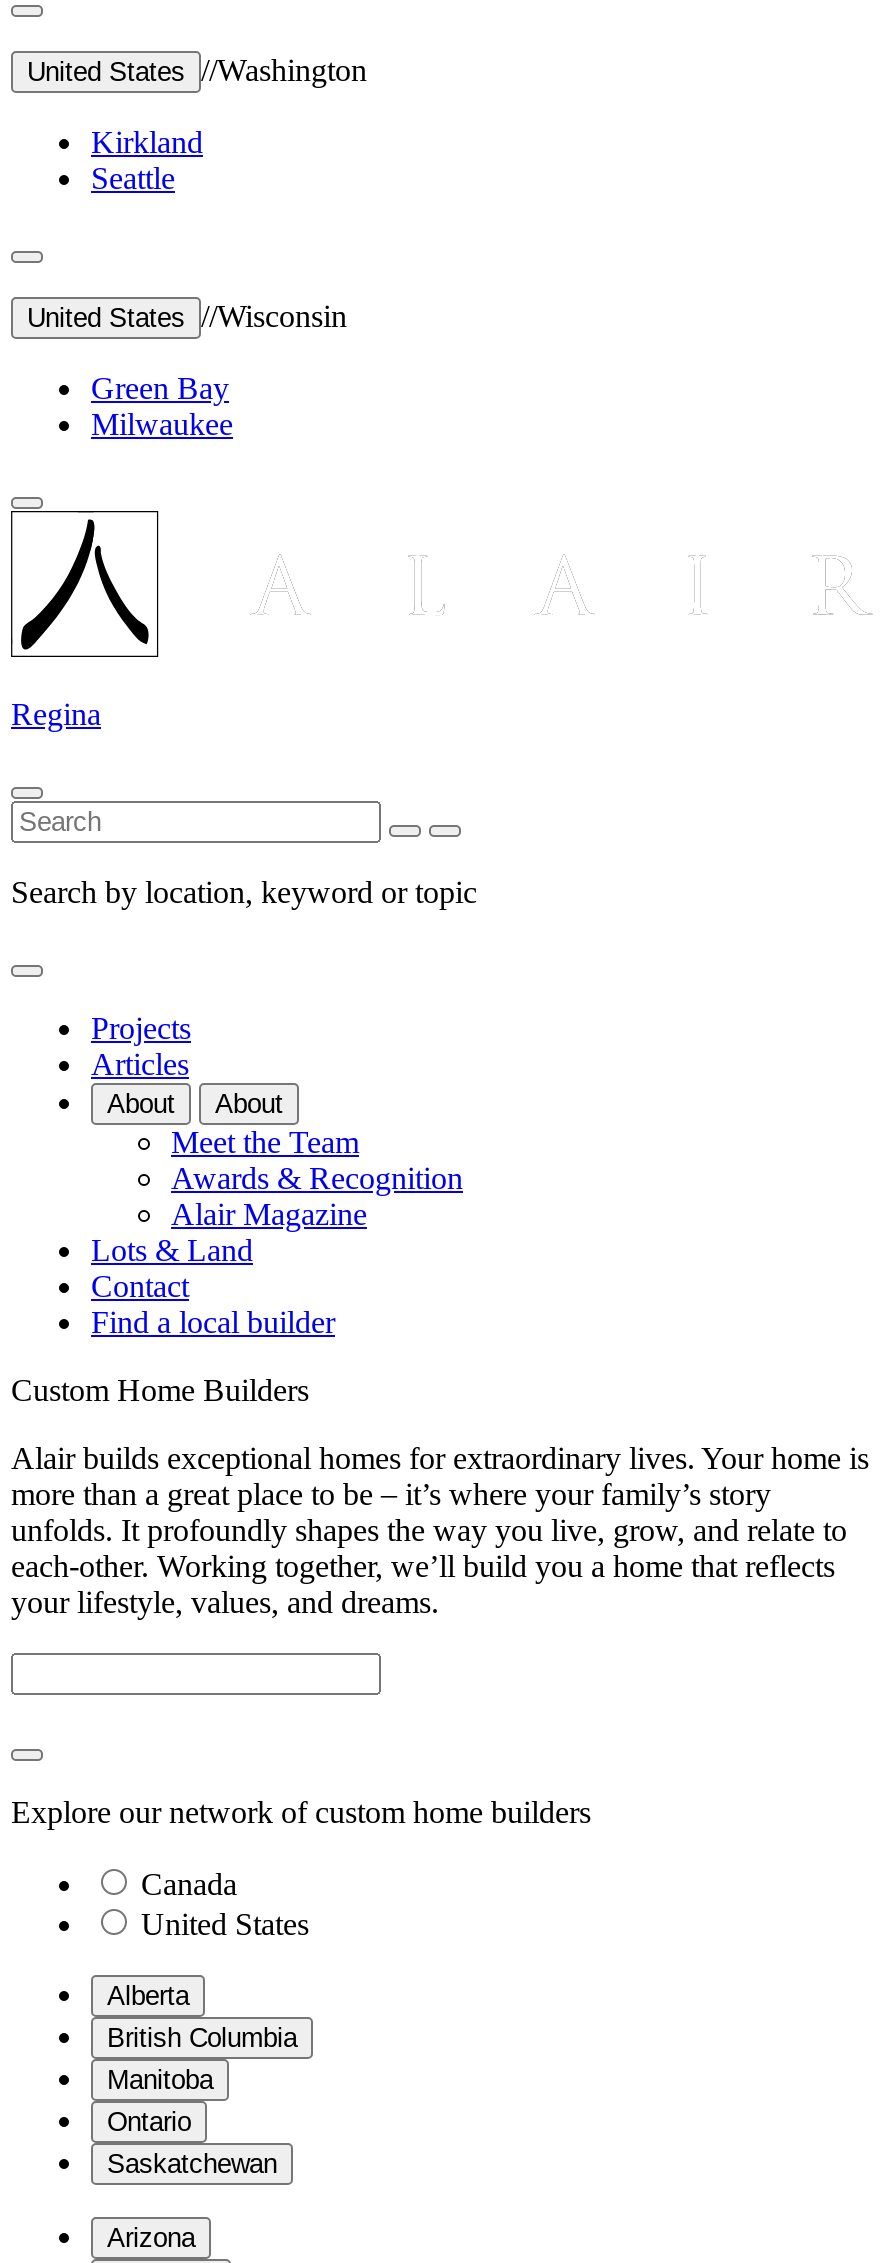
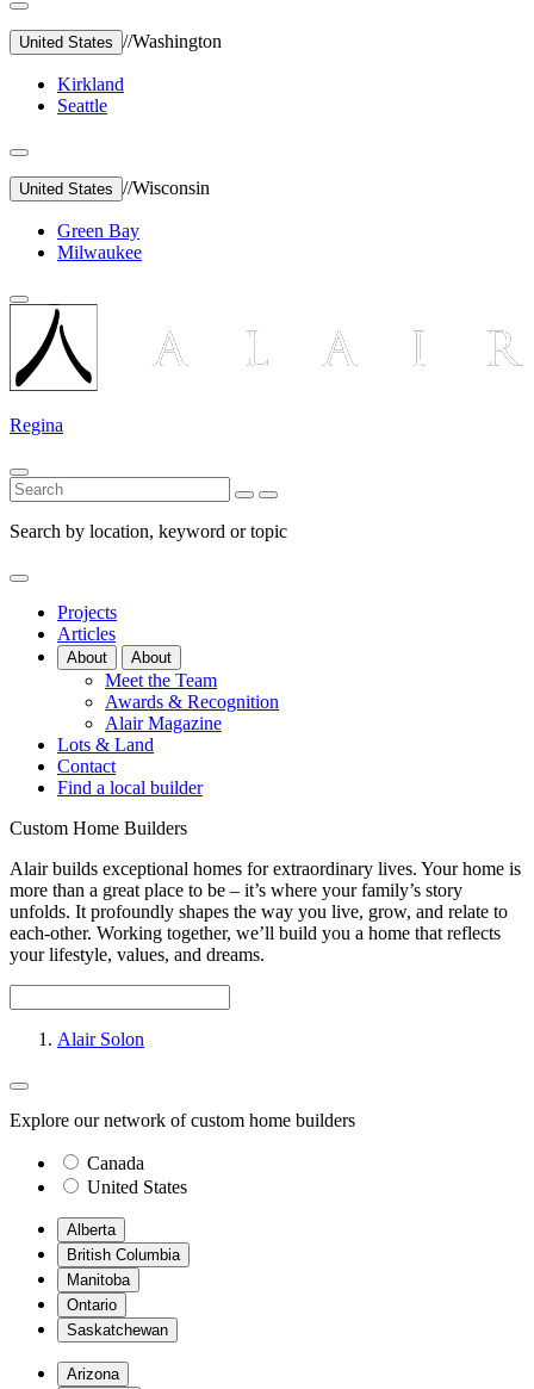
+ Alair Solon
